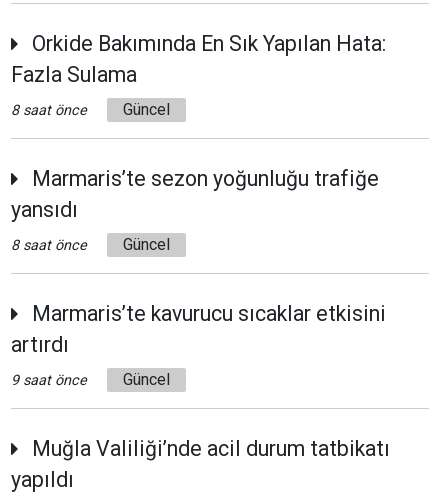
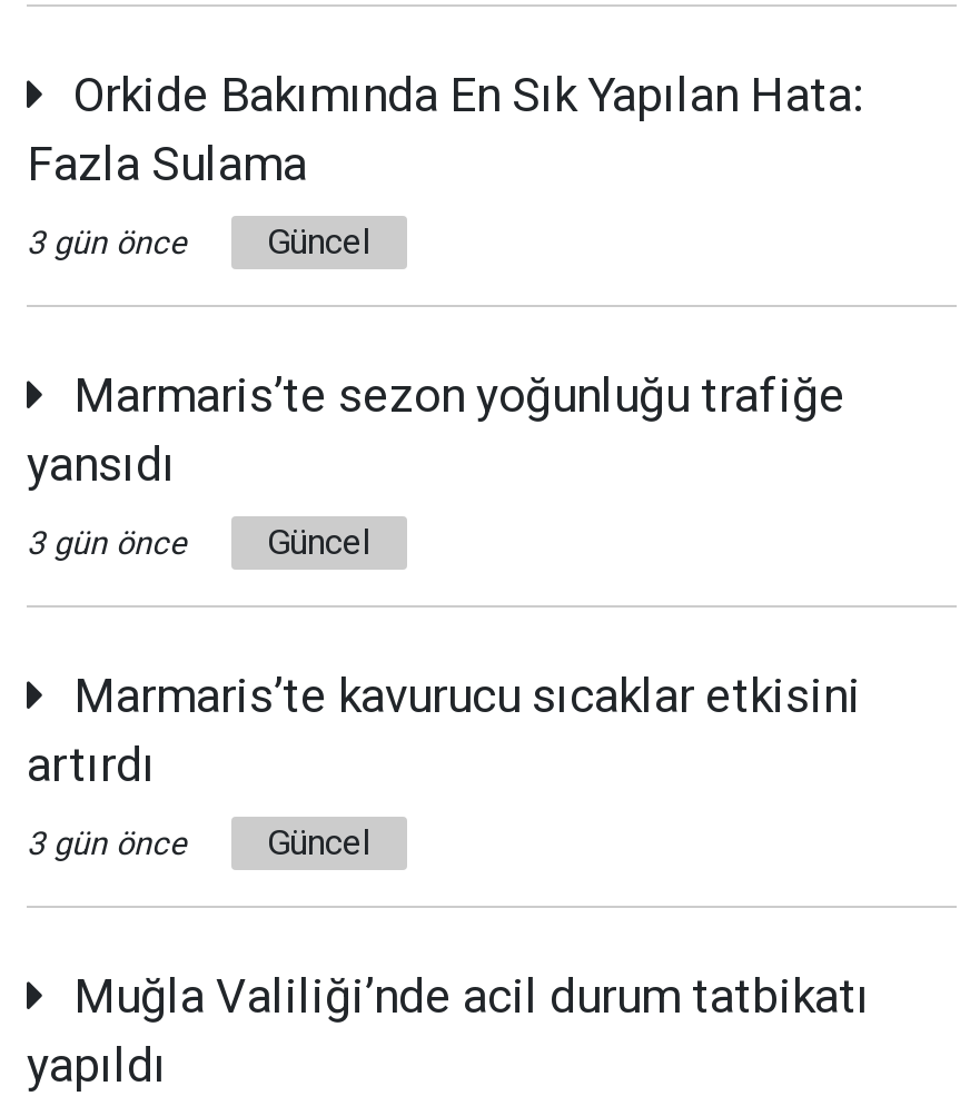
- 8 saat önce
+ 3 gün önce

- 8 saat önce
+ 3 gün önce

- 9 saat önce
+ 3 gün önce
